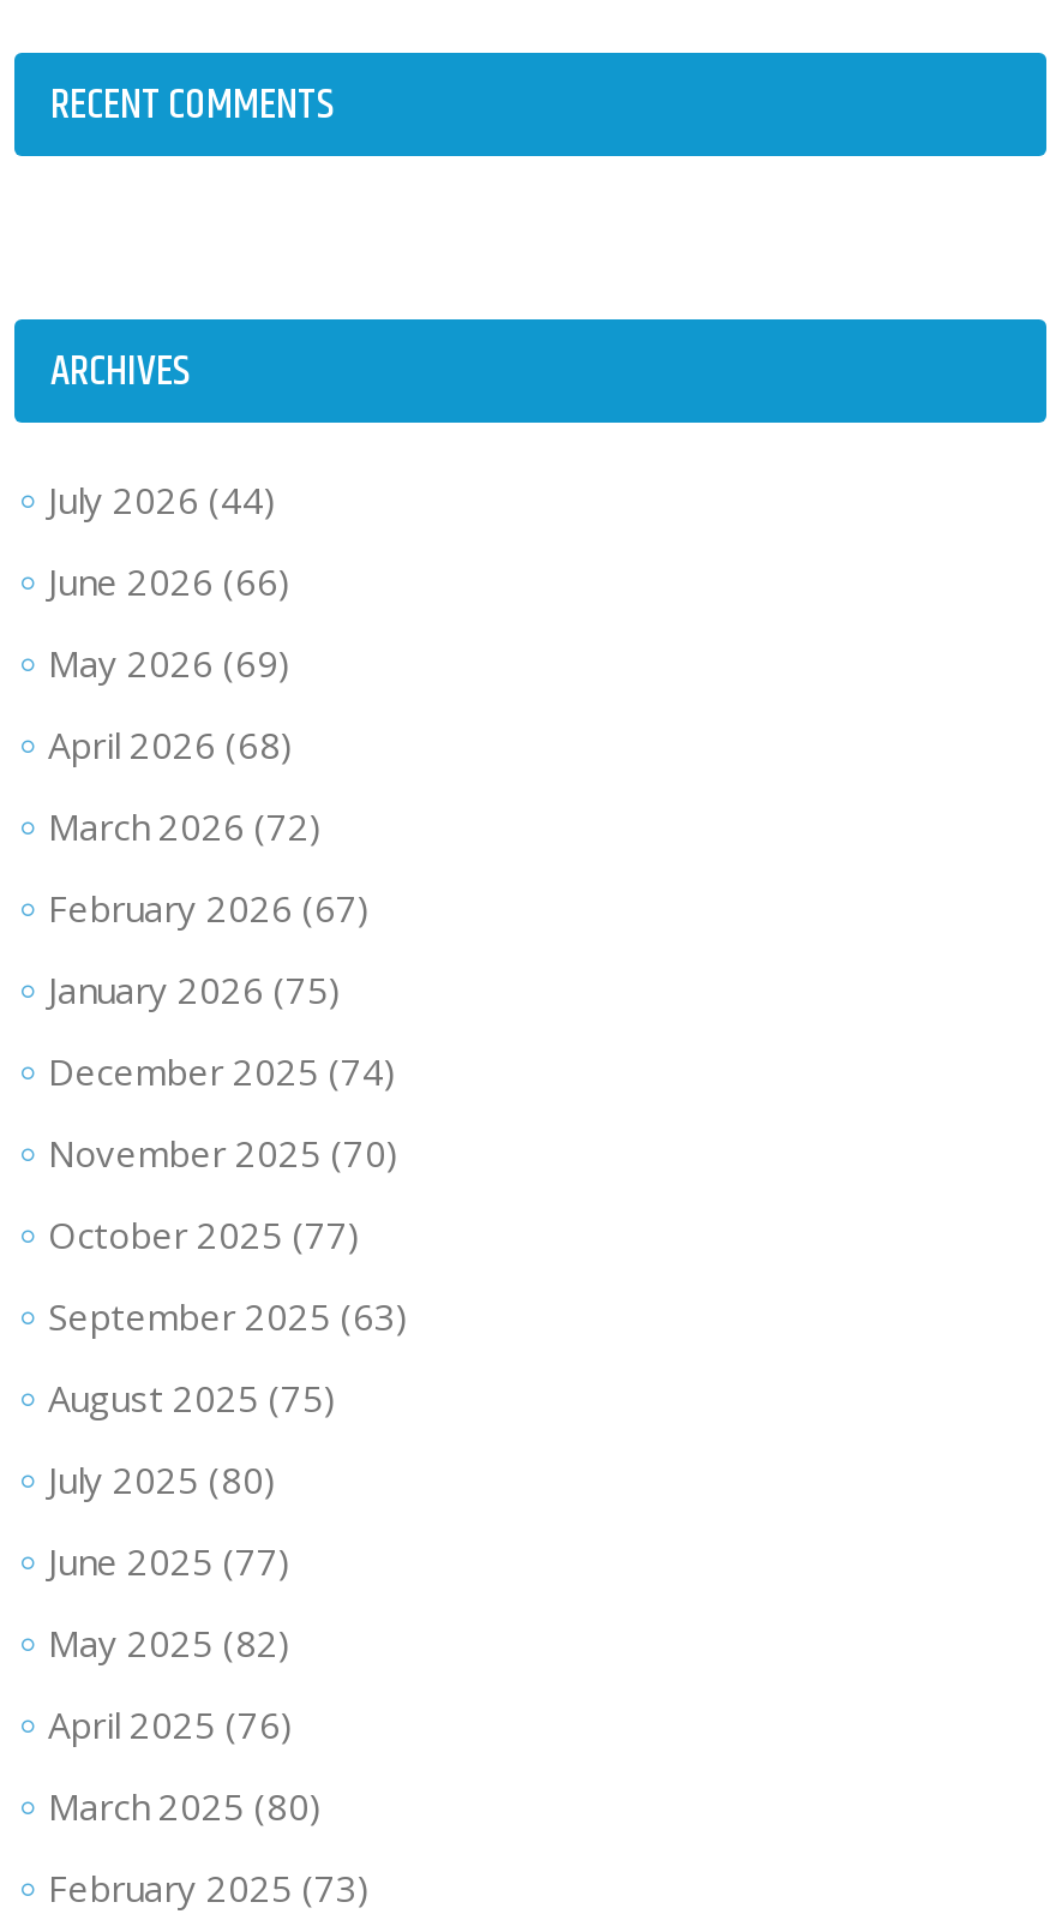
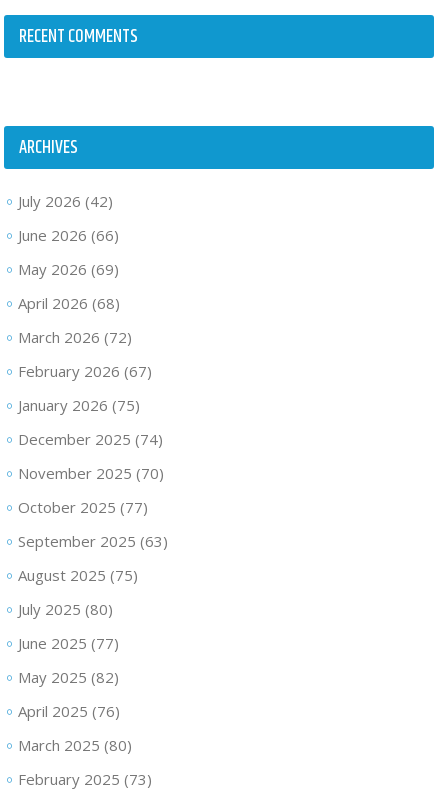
- July 2026 (44)
+ July 2026 (42)
